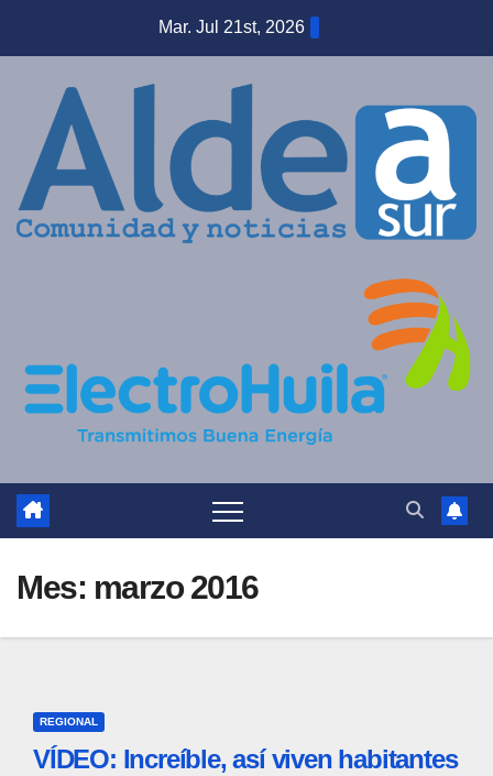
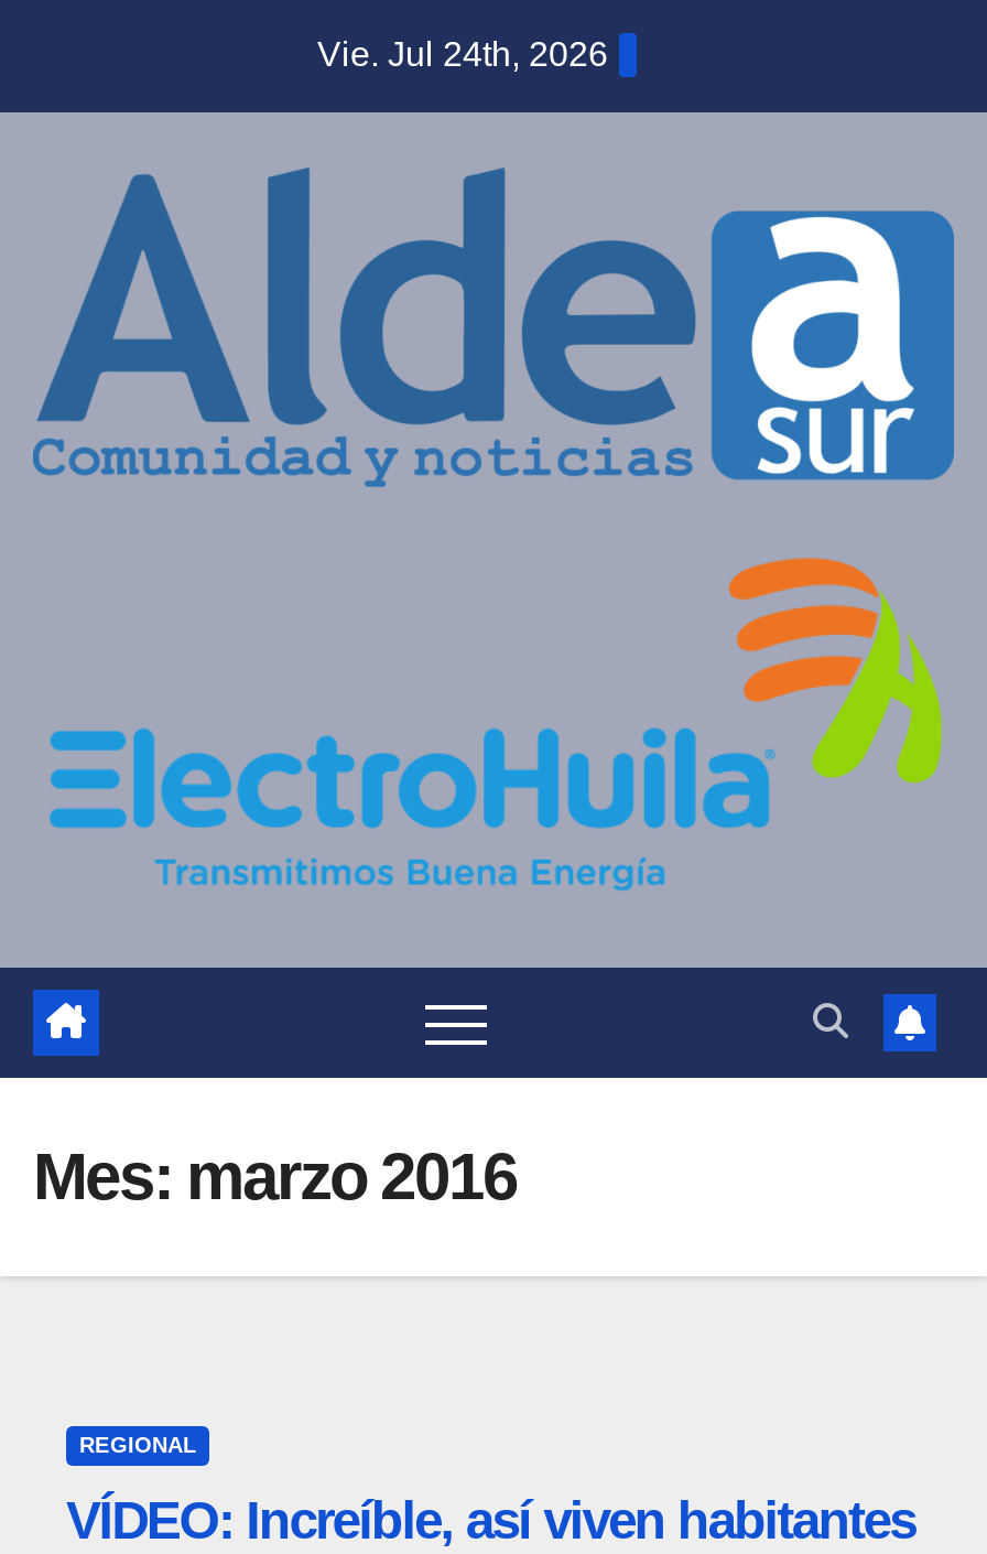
- Mar. Jul 21st, 2026
+ Vie. Jul 24th, 2026
